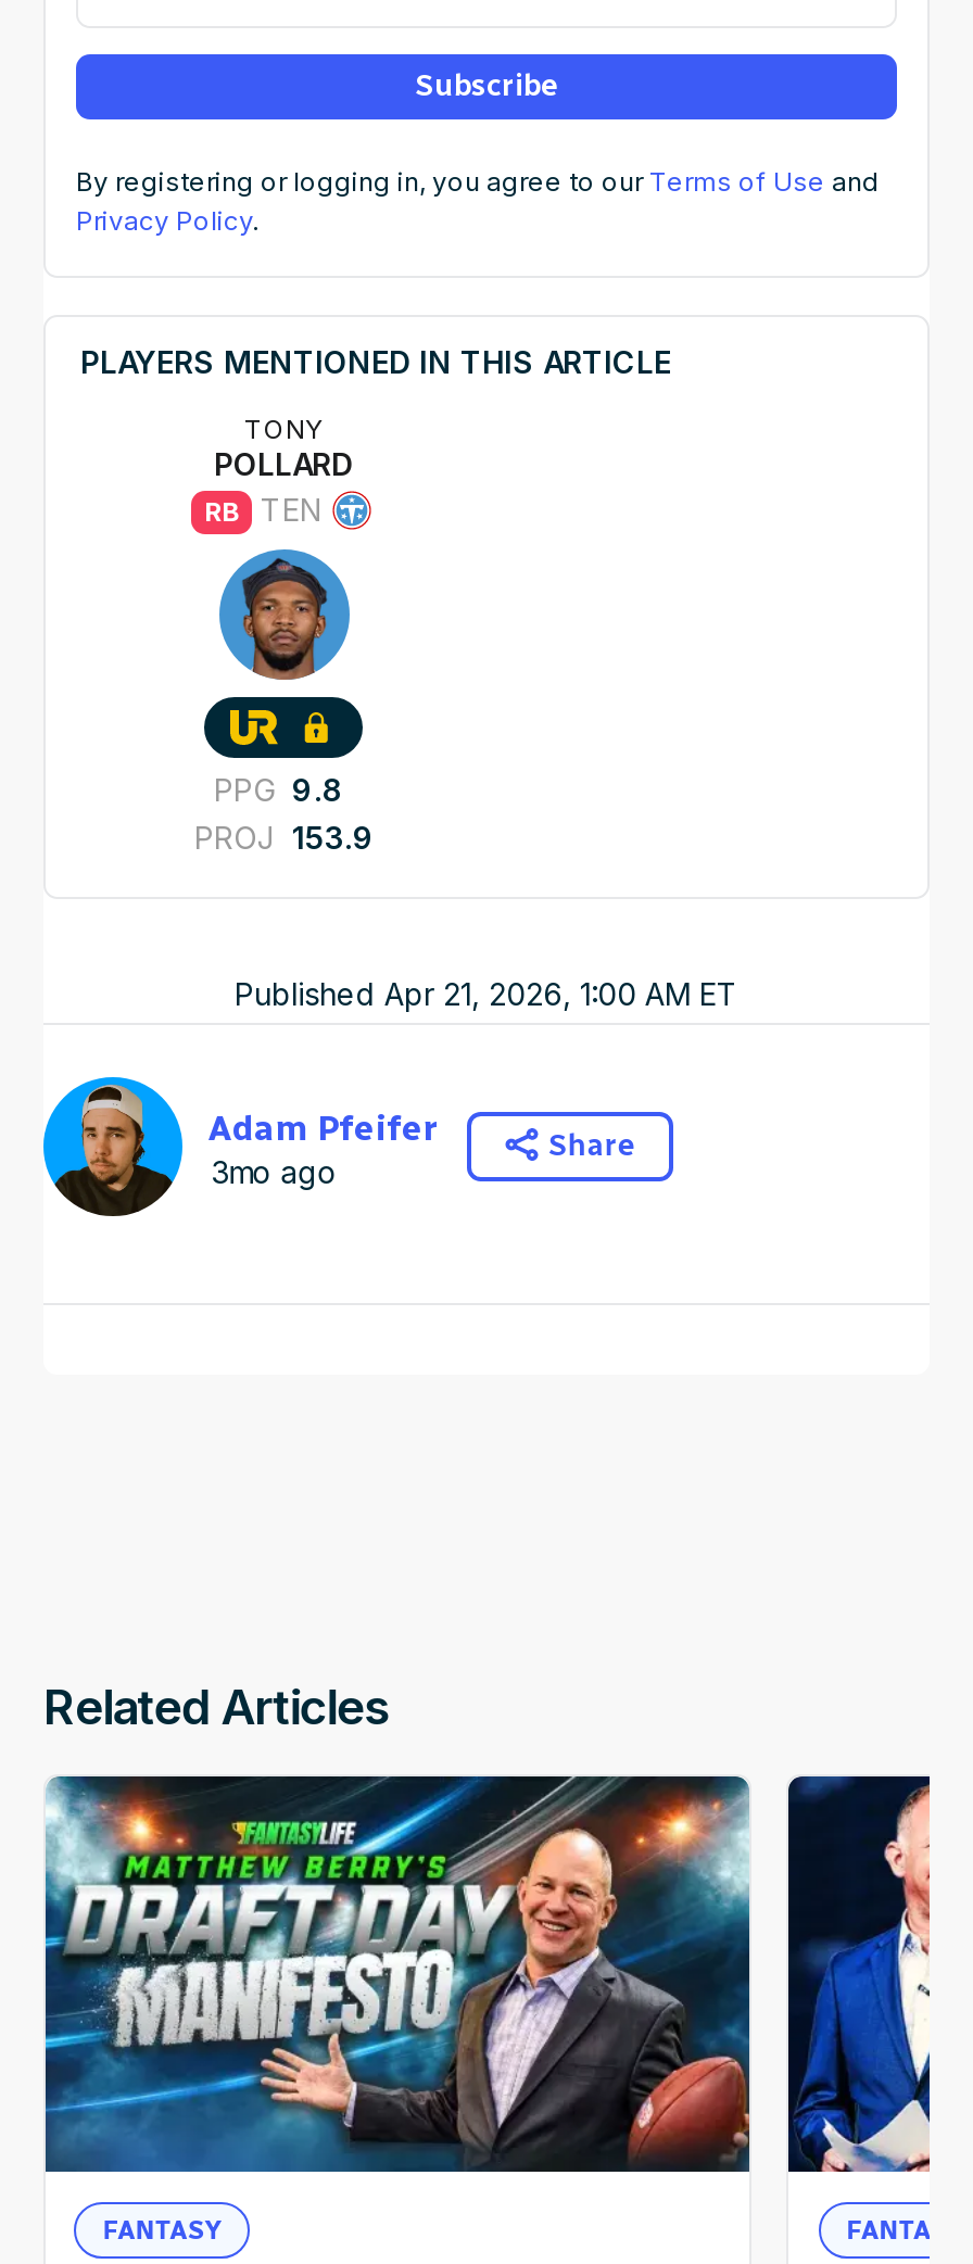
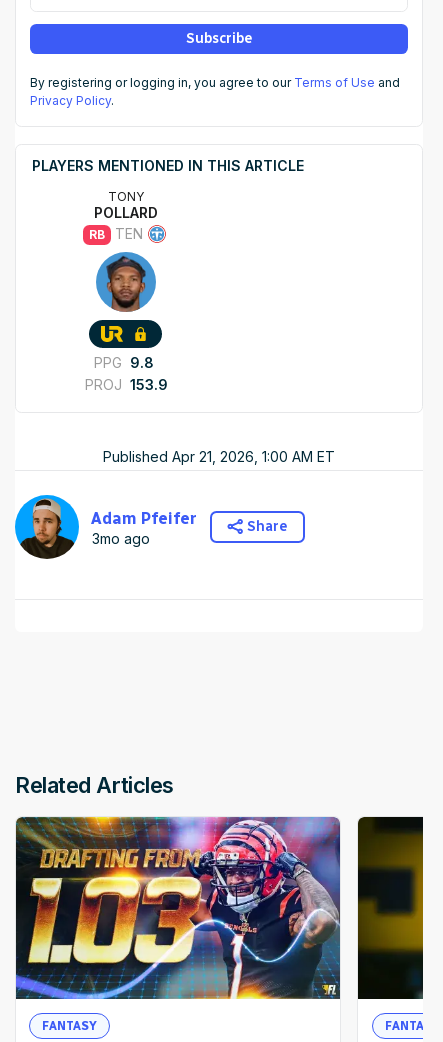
- [image]
+ [image]

- [image]
+ [image]
